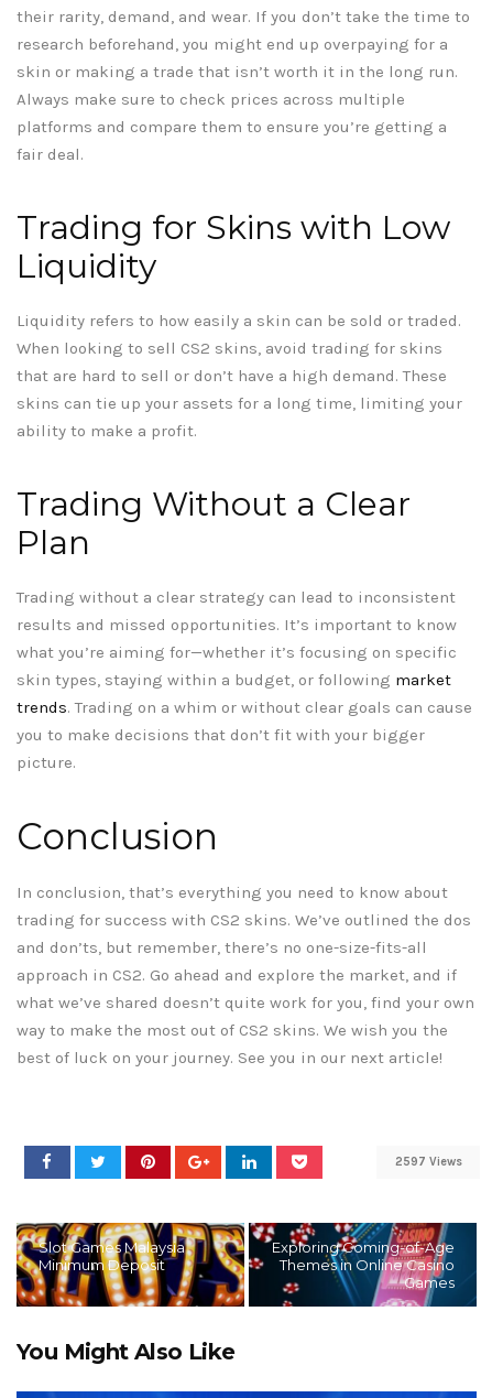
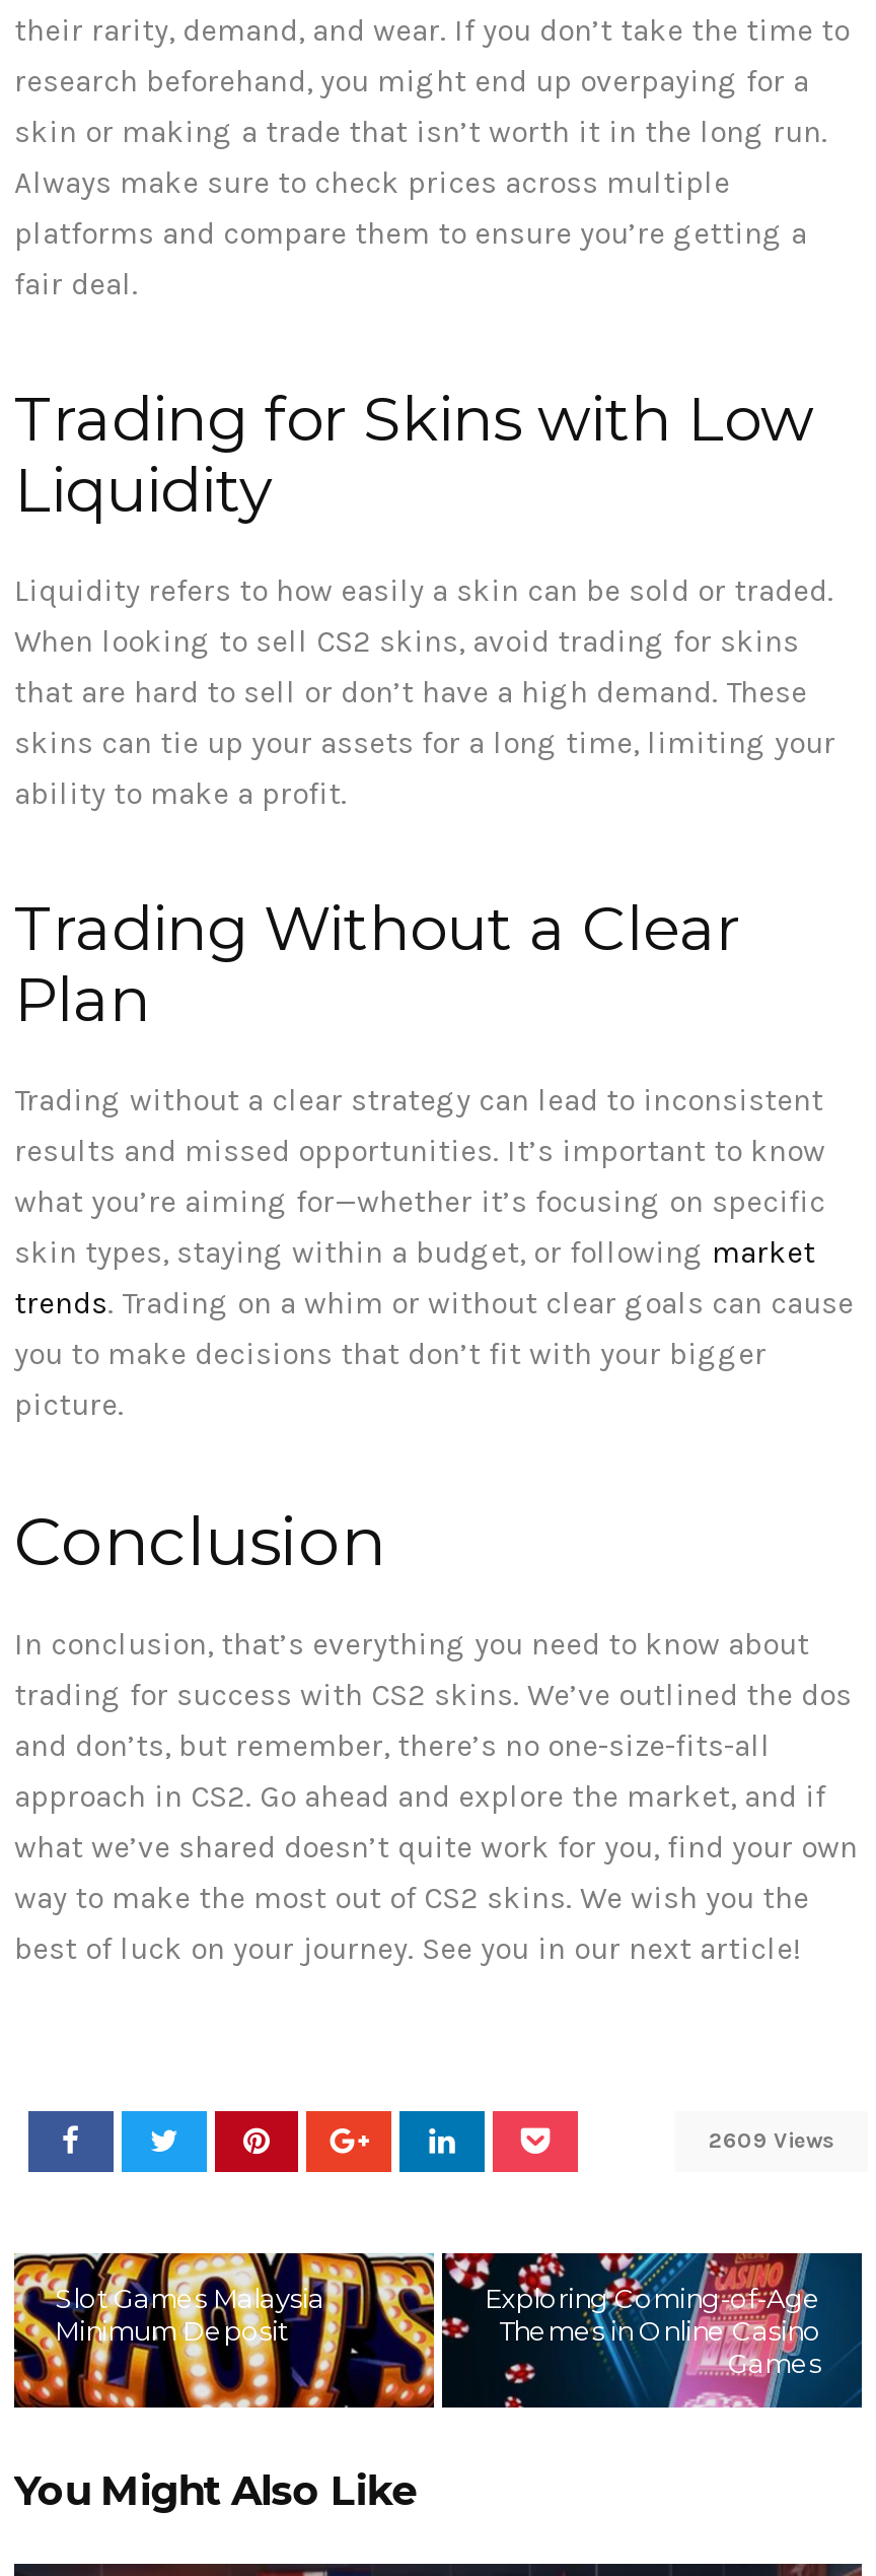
- 2597 Views
+ 2609 Views
